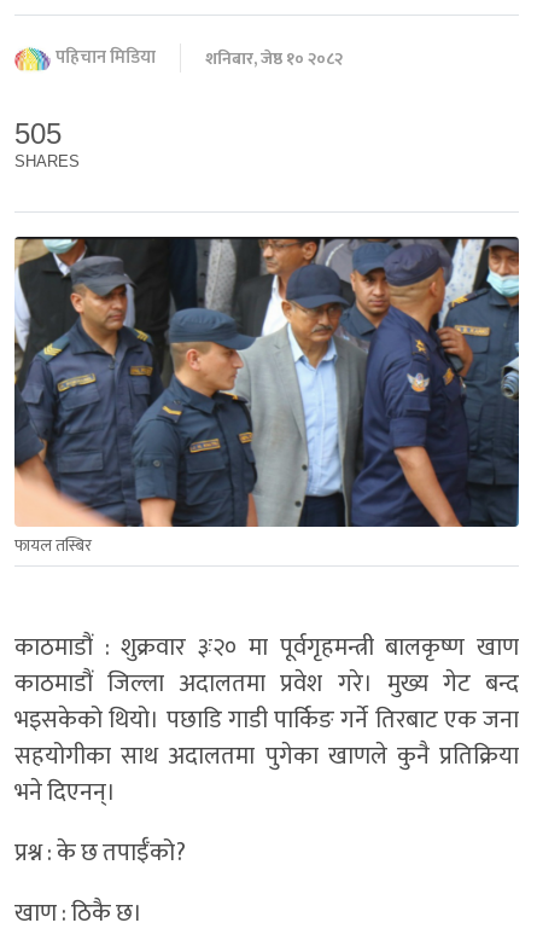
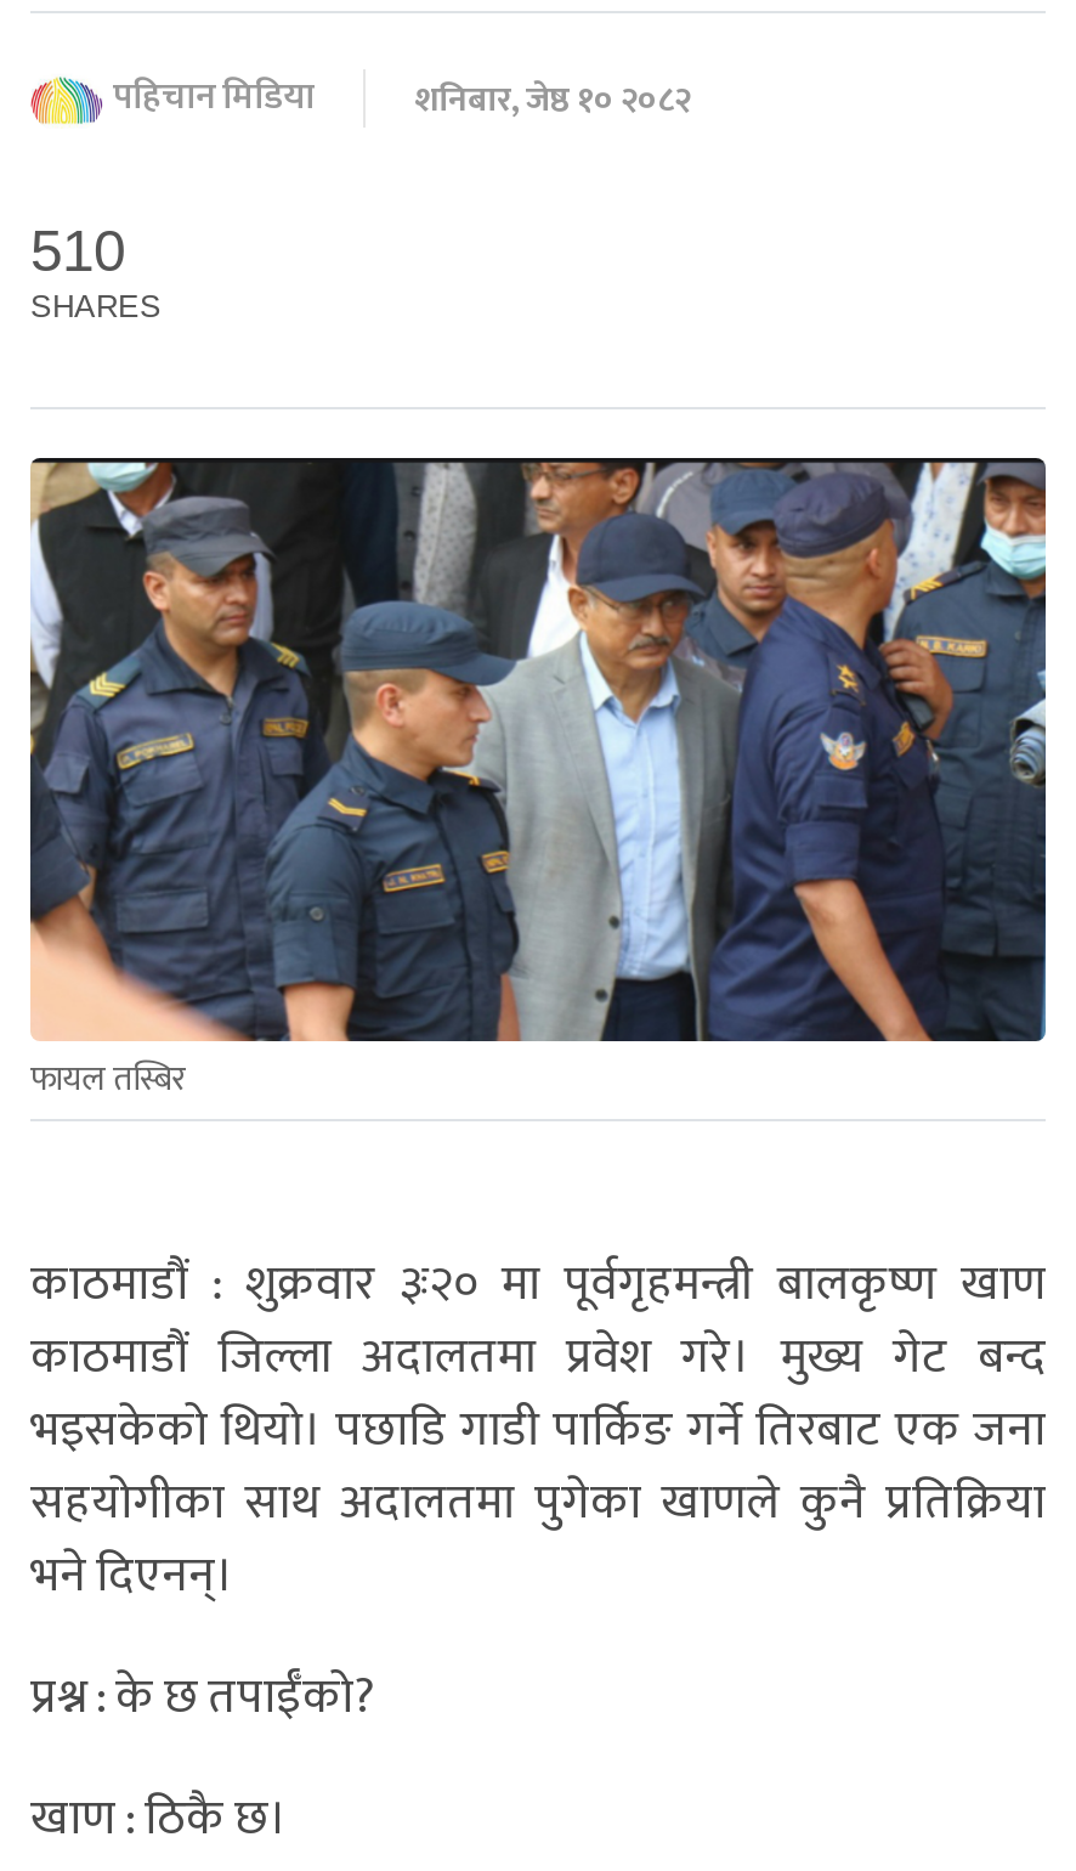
- 505
+ 510
